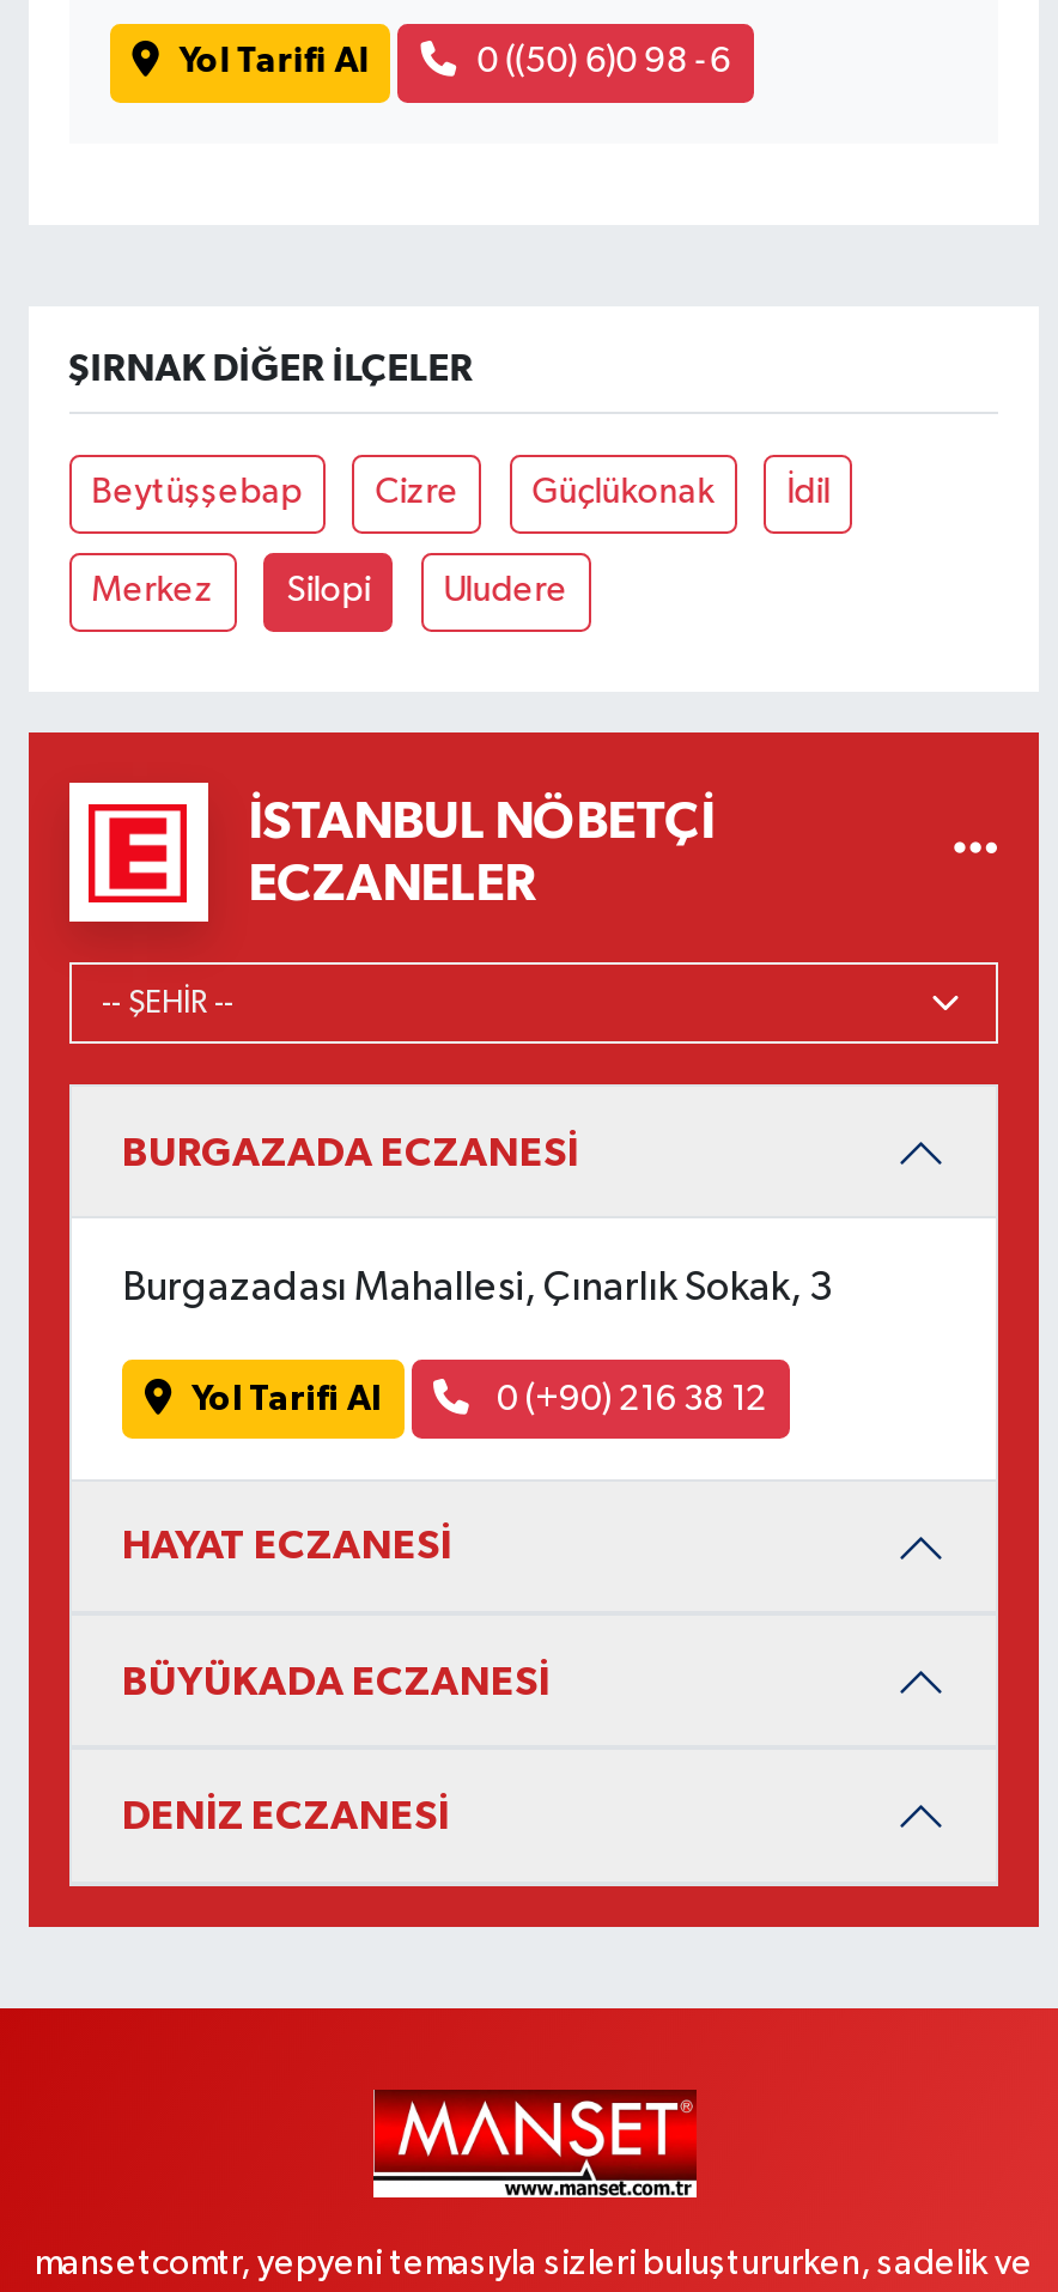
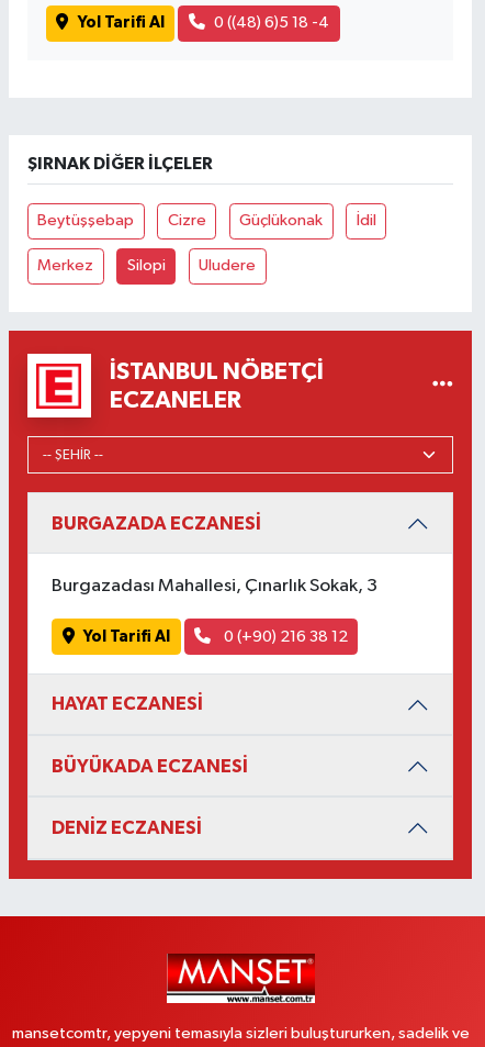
- 0 ((50) 6)0 98 -6
+ 0 ((48) 6)5 18 -4
